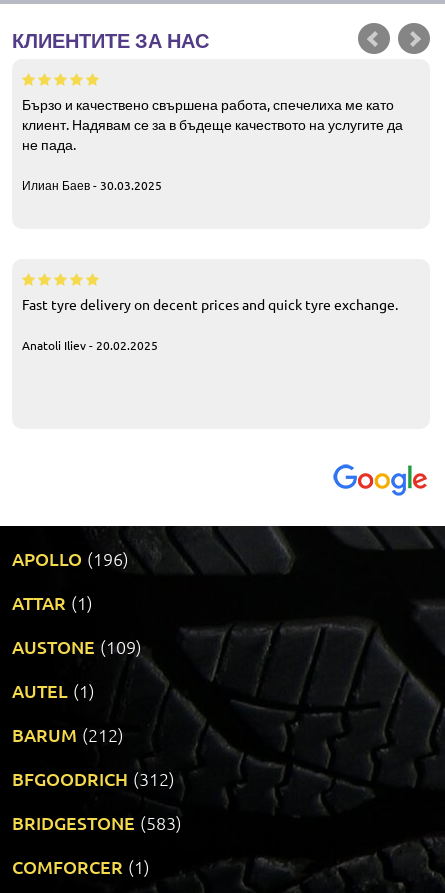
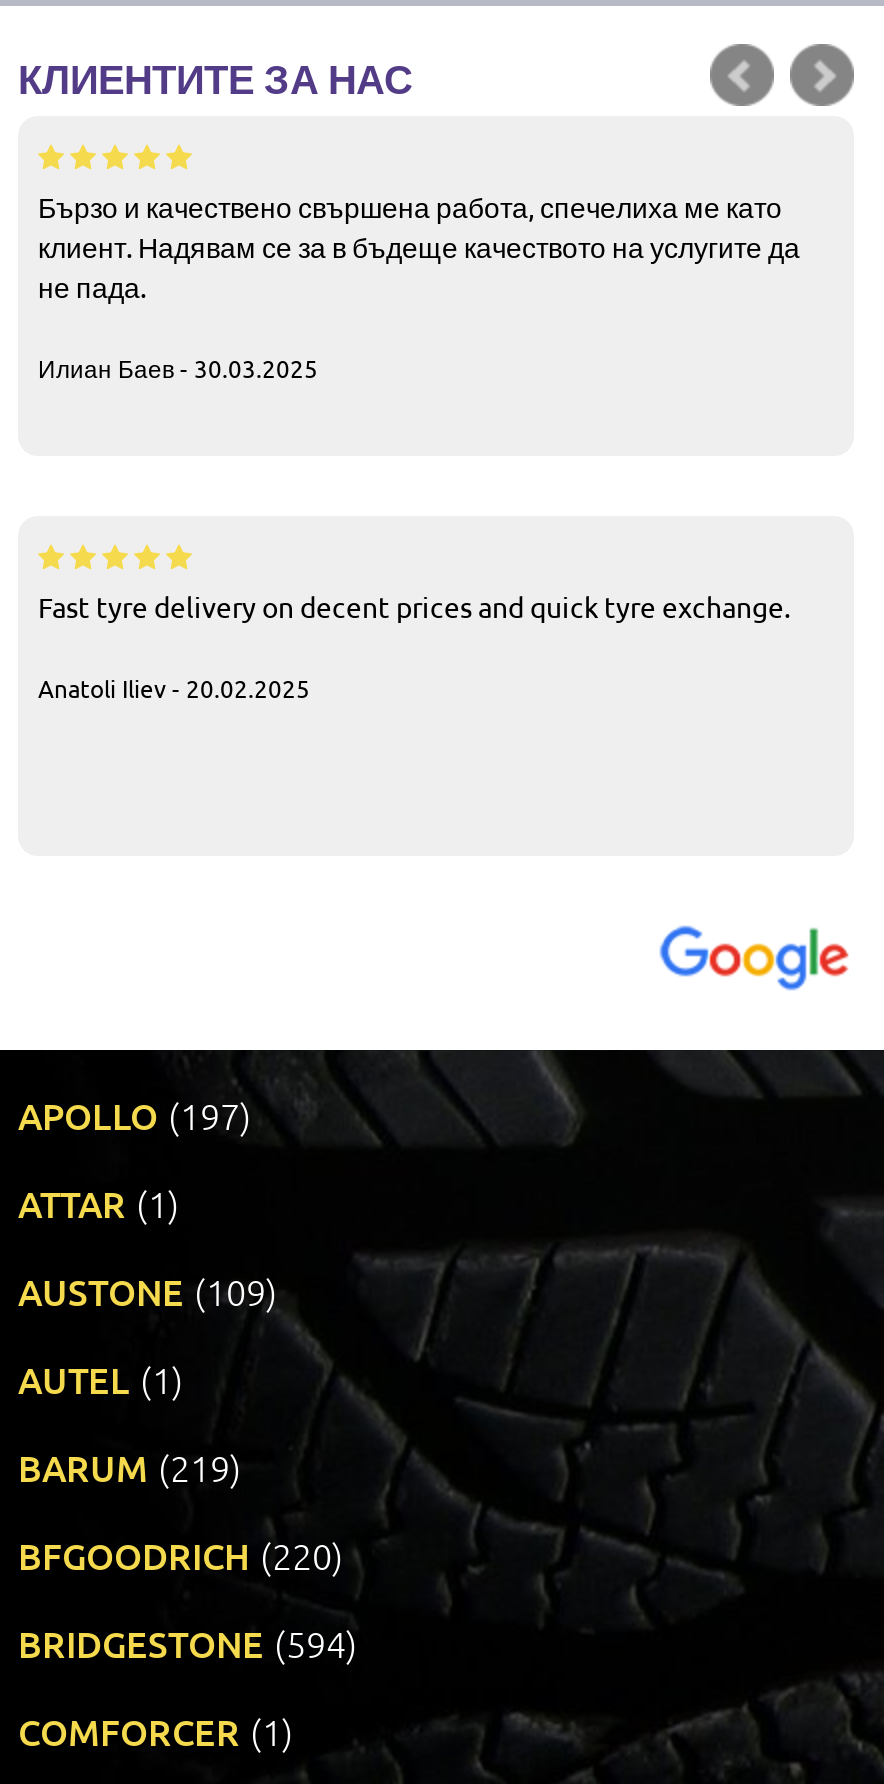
- APOLLO (196)
+ APOLLO (197)

- BARUM (212)
+ BARUM (219)

- BFGOODRICH (312)
+ BFGOODRICH (220)

- BRIDGESTONE (583)
+ BRIDGESTONE (594)
